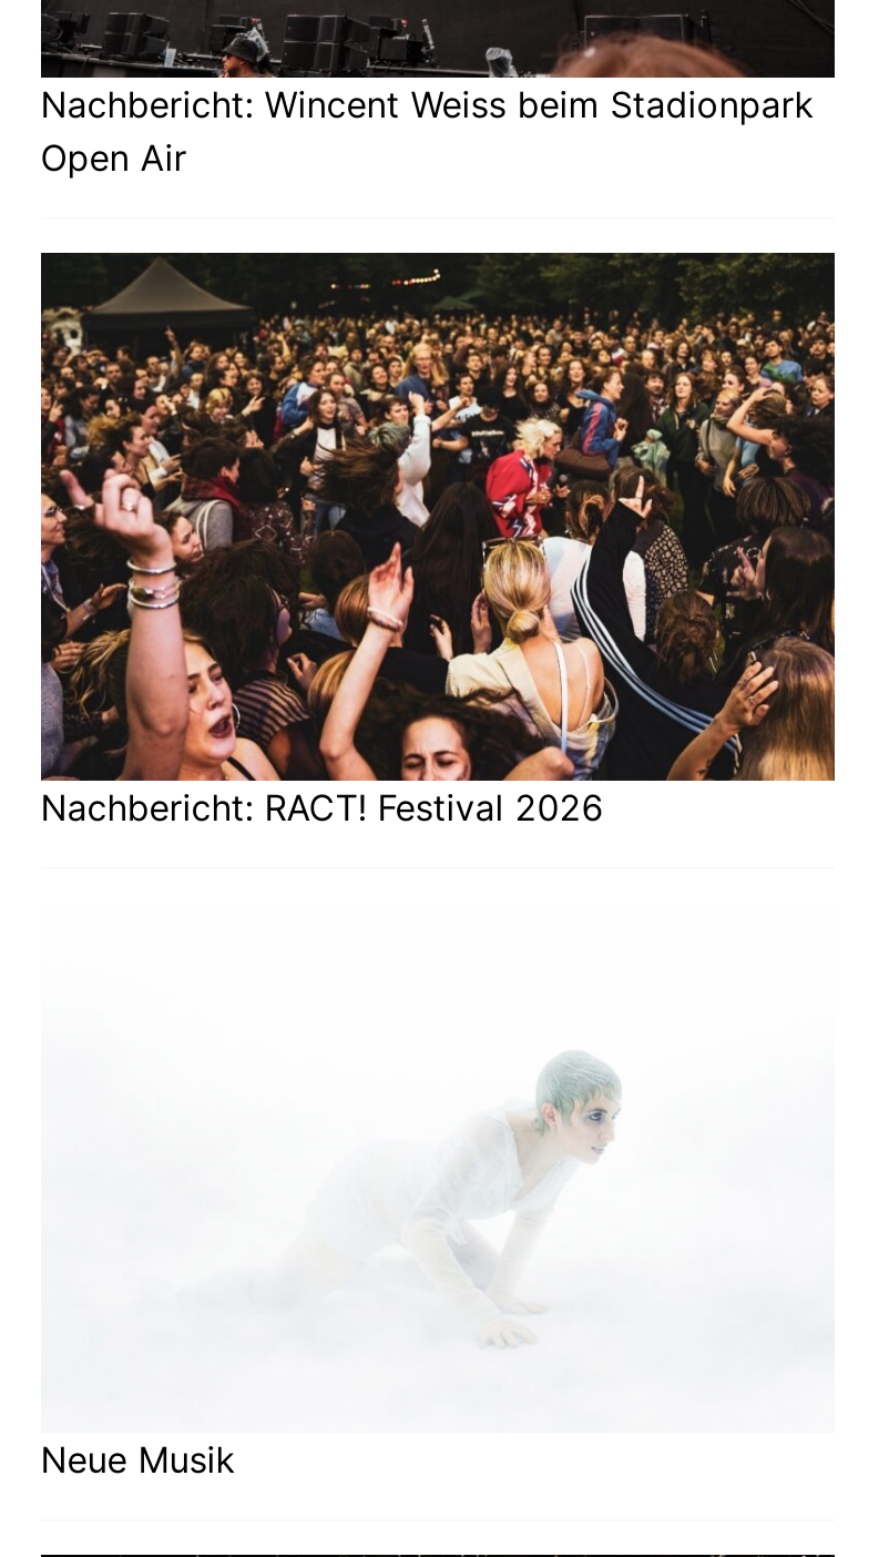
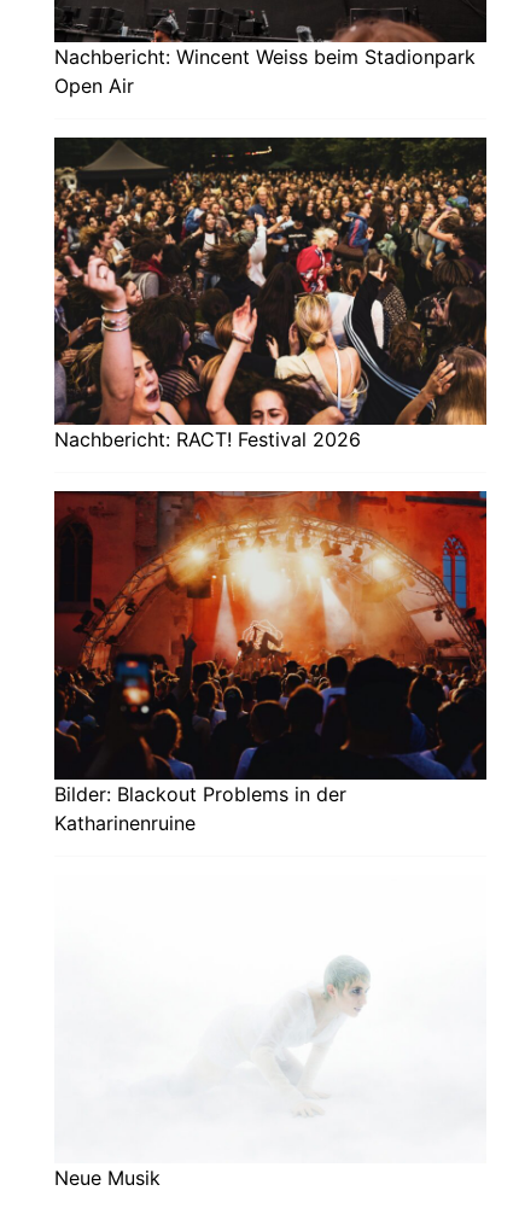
+ [image]
+ Bilder: Blackout Problems in der
+ Katharinenruine
